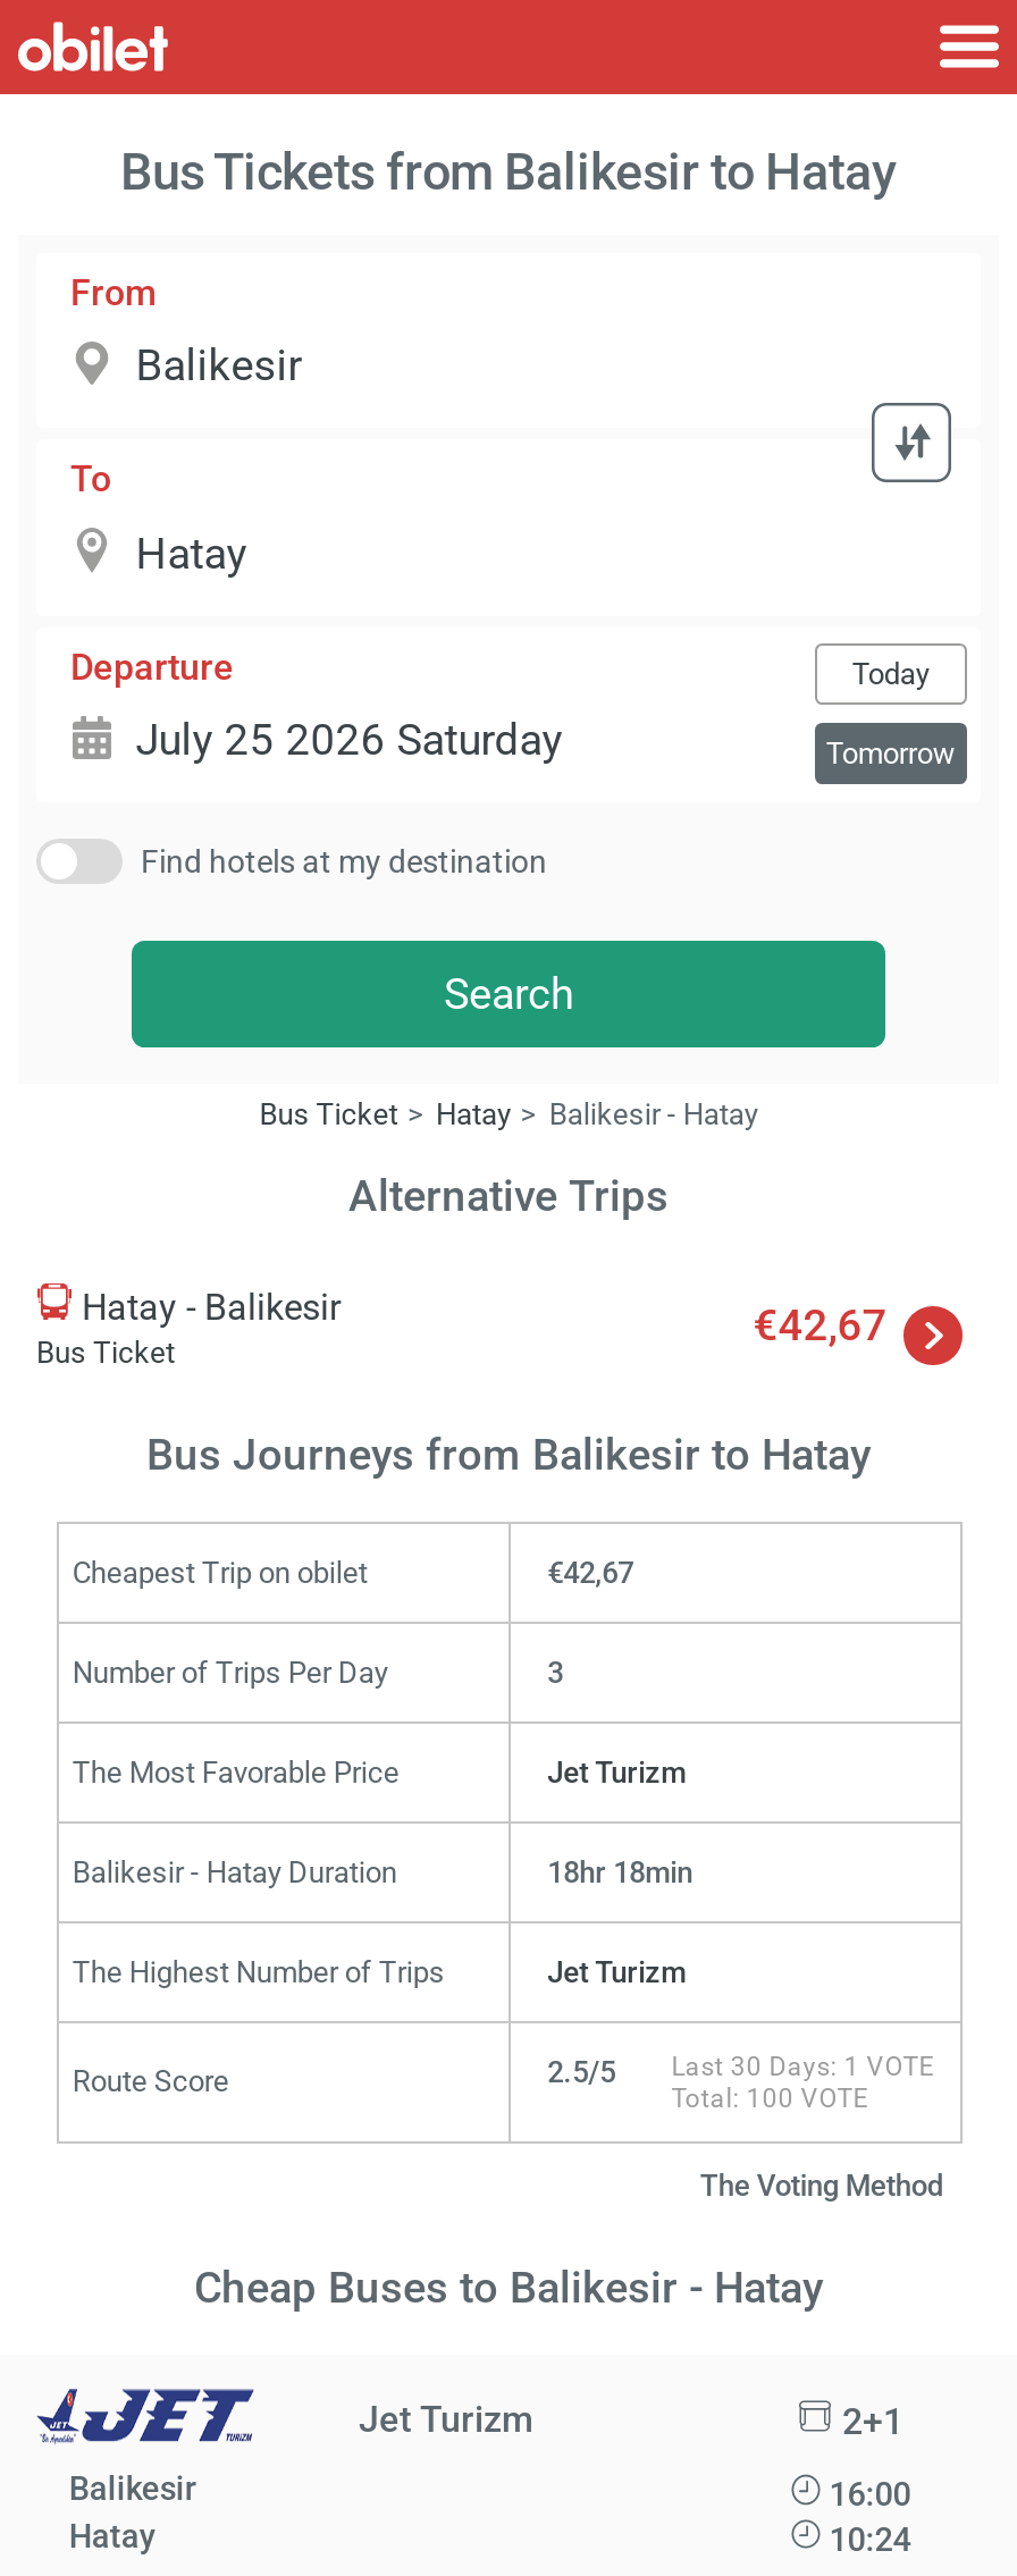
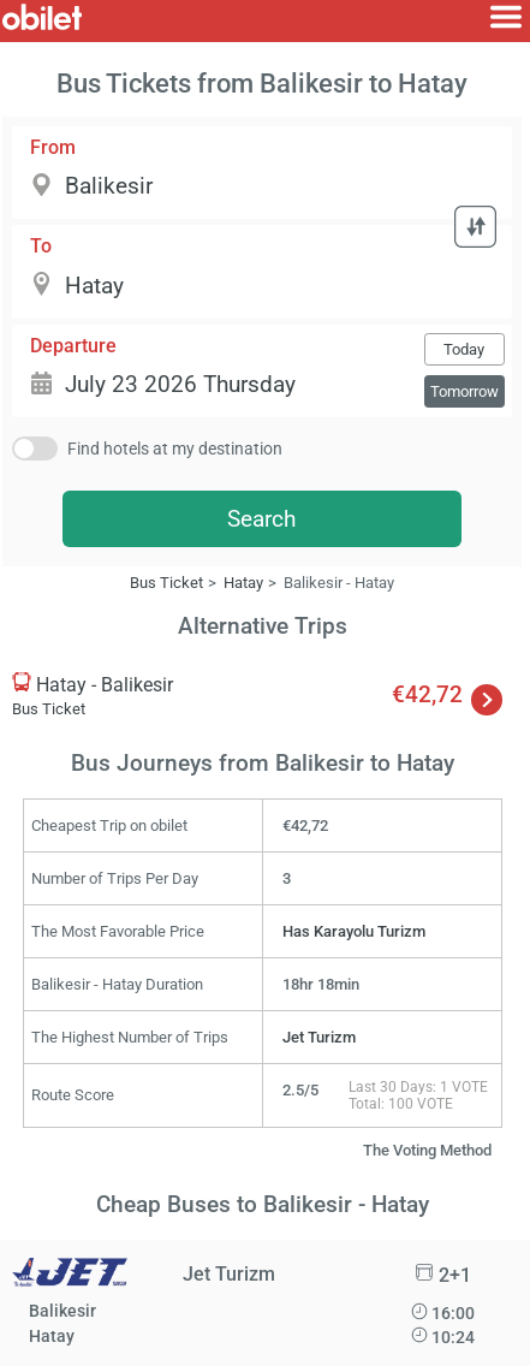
- €42,67
+ €42,72

- €42,67
+ €42,72

- Jet Turizm
+ Has Karayolu Turizm
